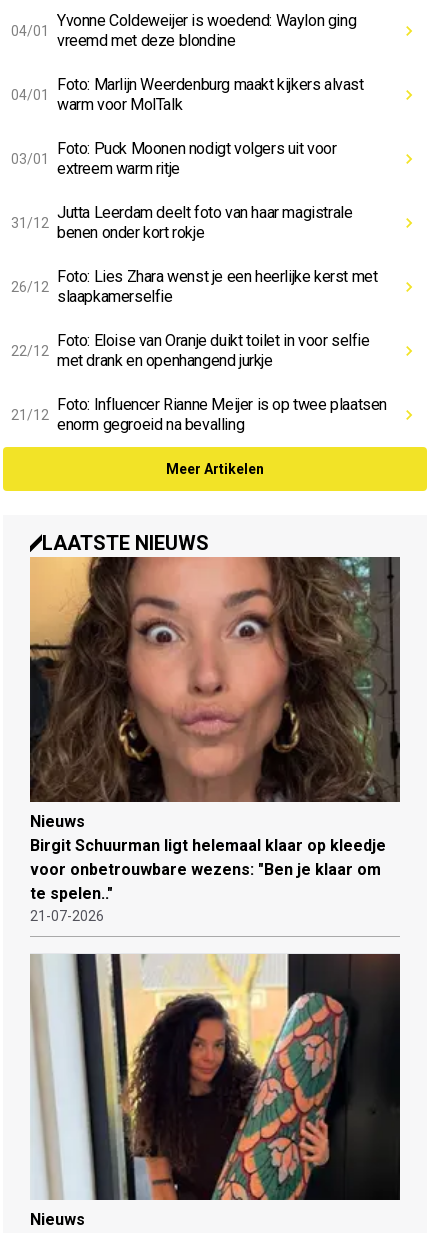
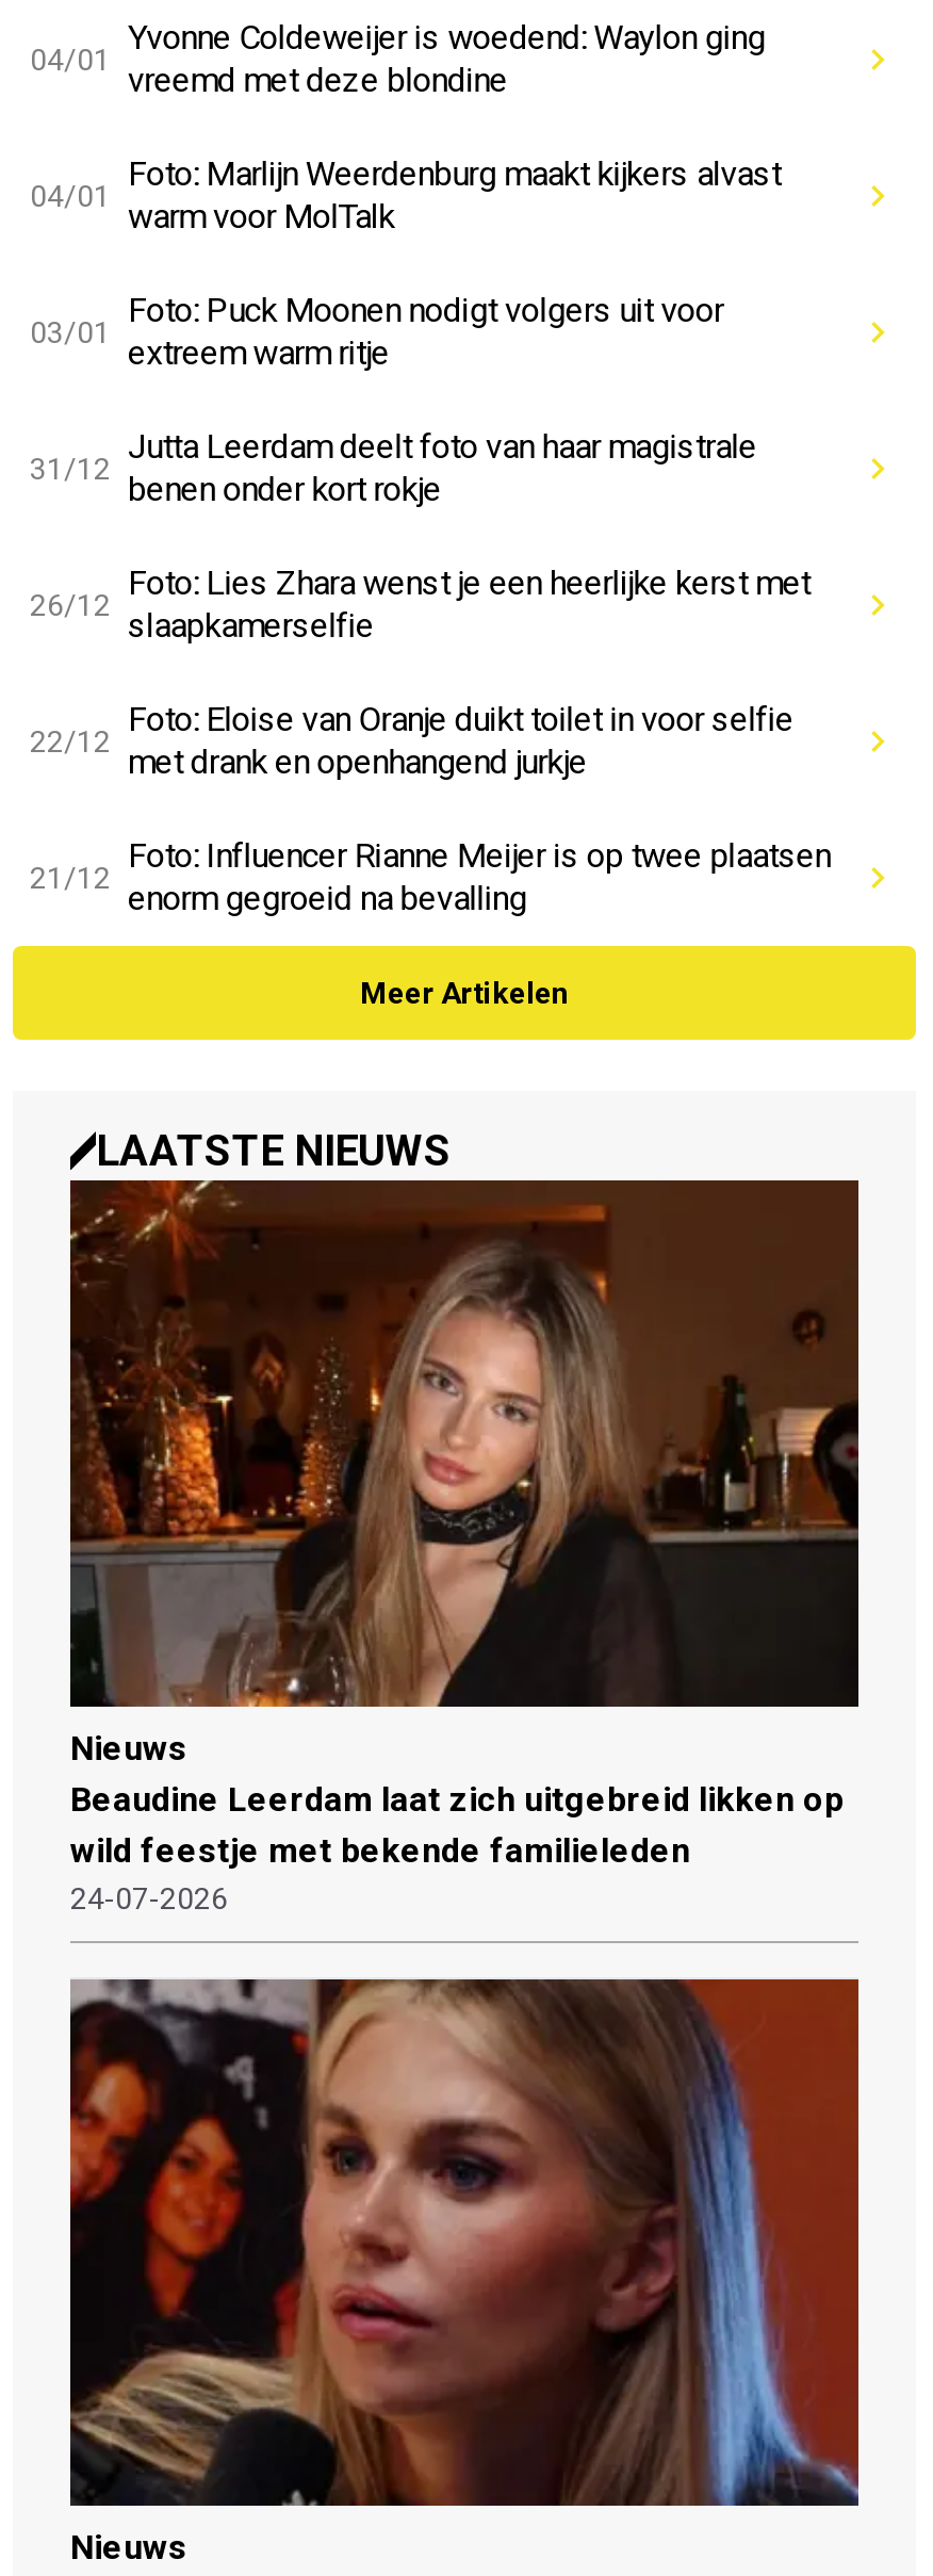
- [image]
- Birgit Schuurman ligt helemaal klaar op kleedje
- voor onbetrouwbare wezens: "Ben je klaar om
- te spelen.."
- 21-07-2026
+ [image]
+ Beaudine Leerdam laat zich uitgebreid likken op
+ wild feestje met bekende familieleden
+ 24-07-2026

- [image]
+ [image]
